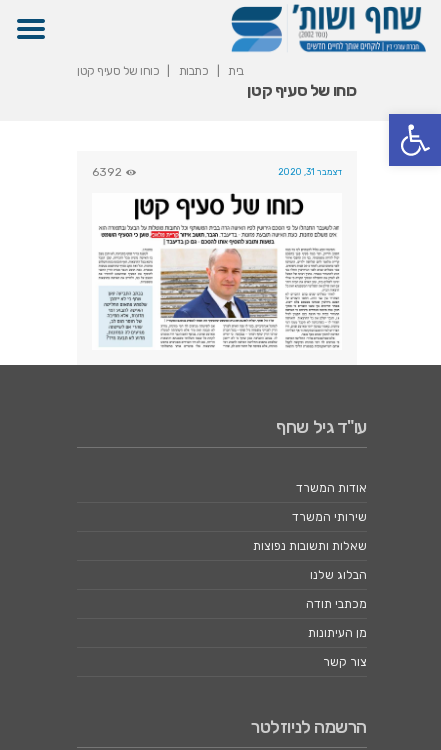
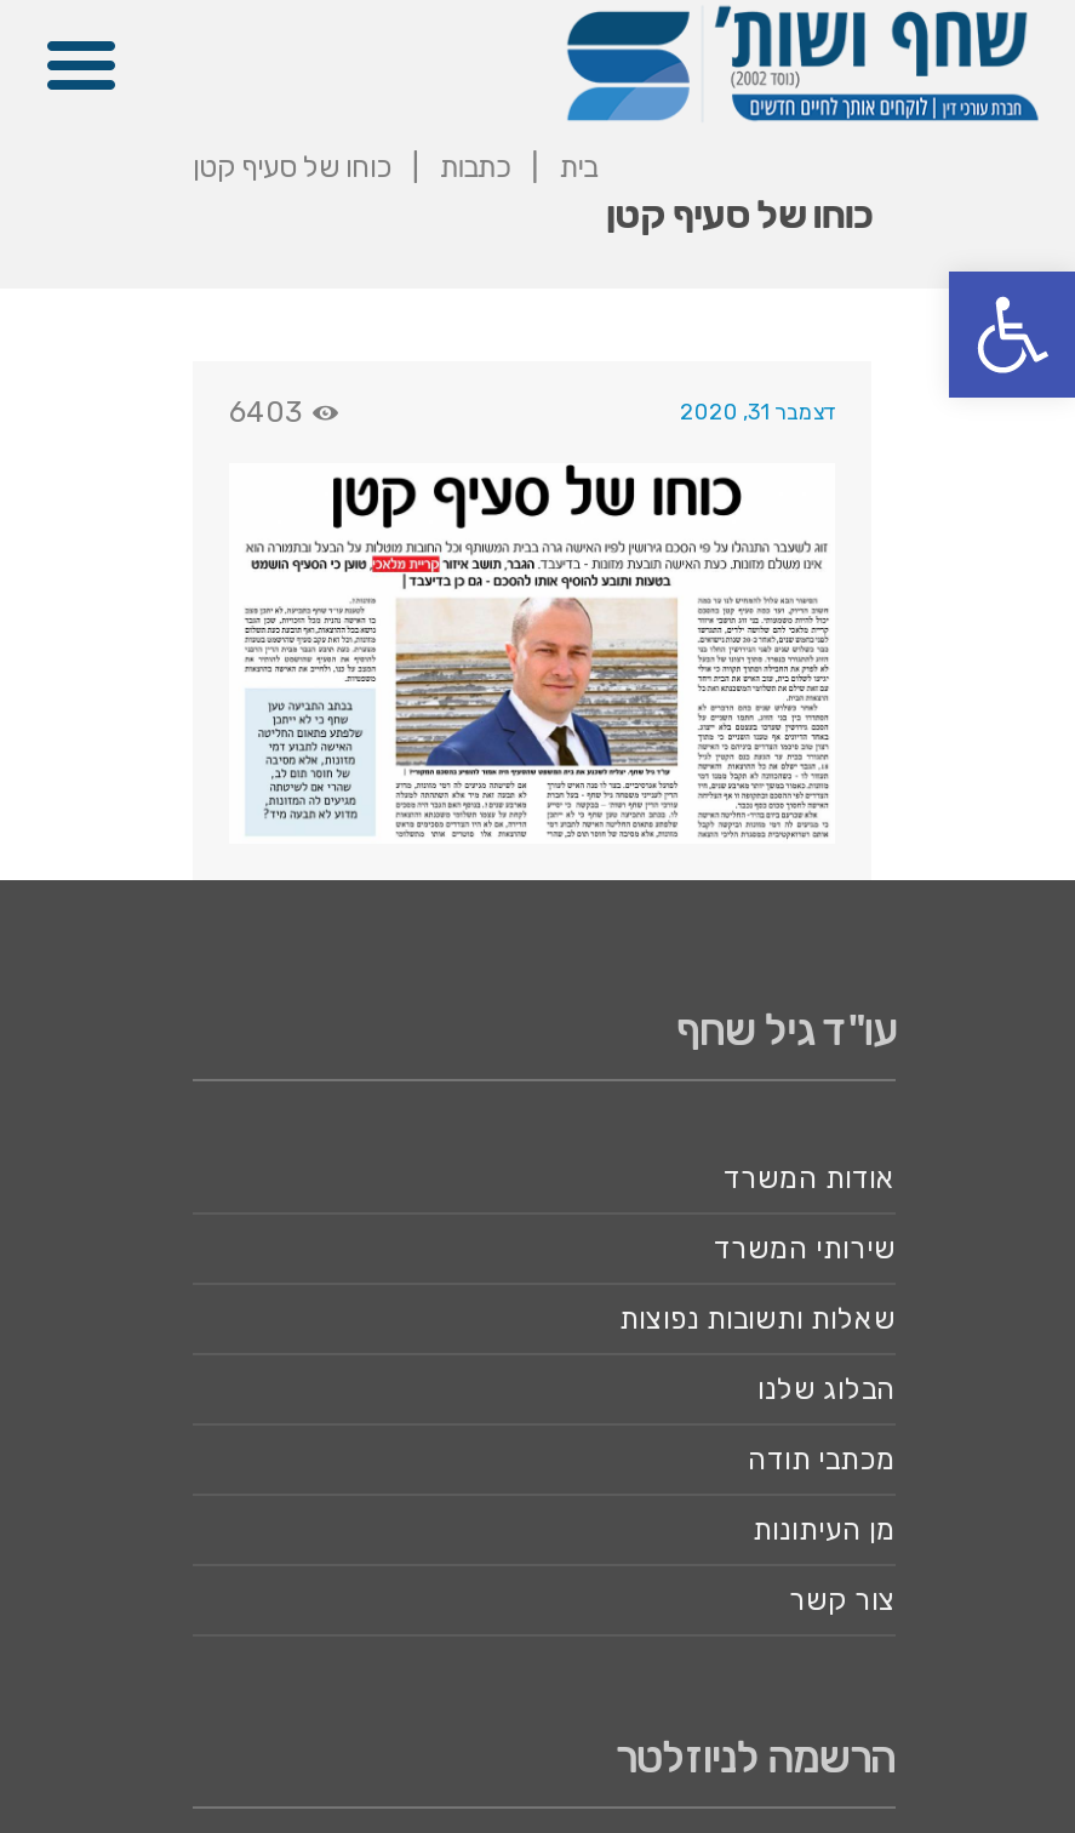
- 6392
+ 6403
